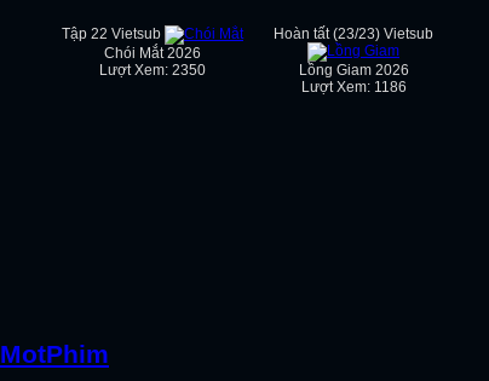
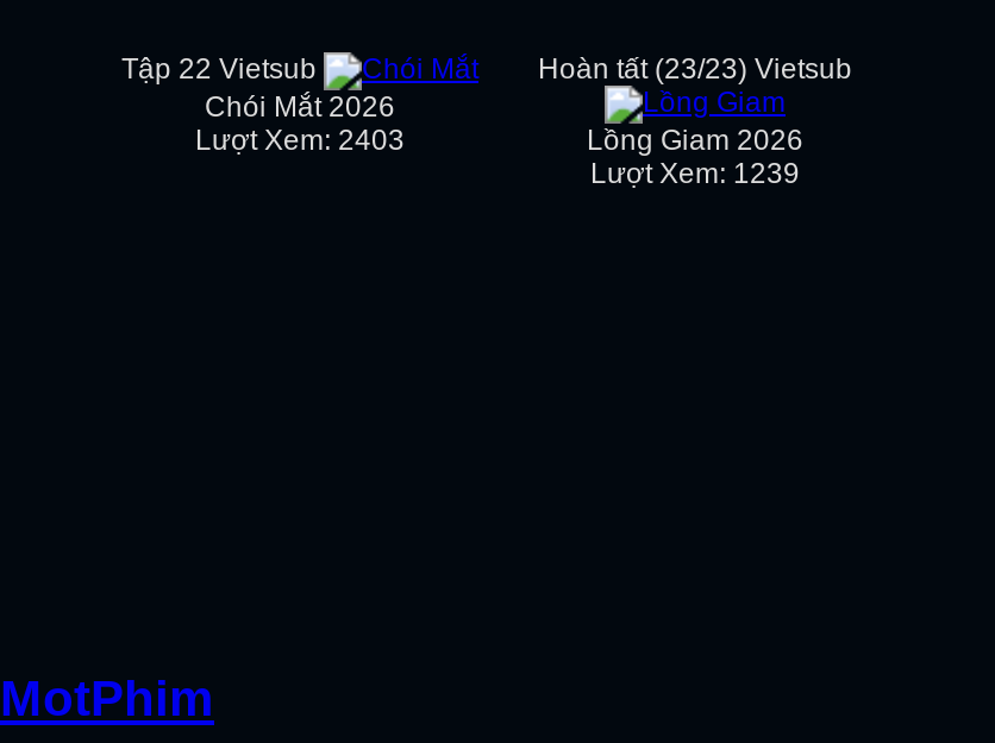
- Lượt Xem: 2350
+ Lượt Xem: 2403

- Lượt Xem: 1186
+ Lượt Xem: 1239
